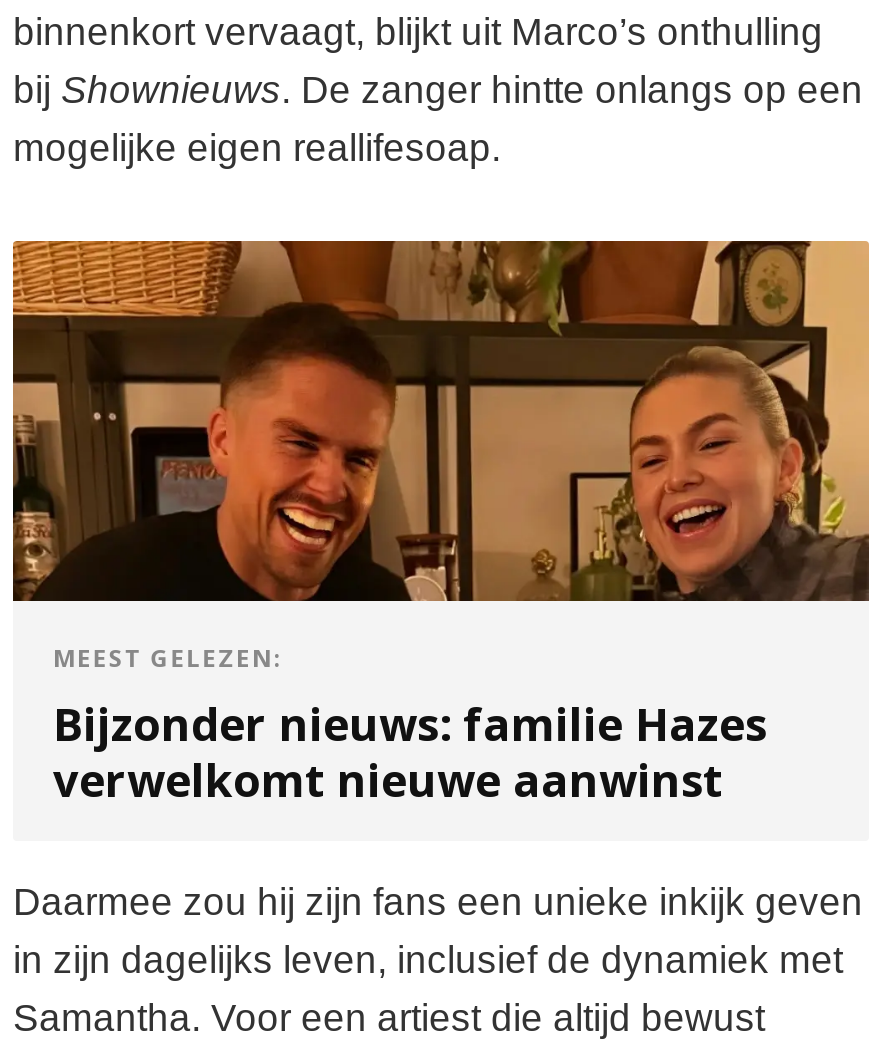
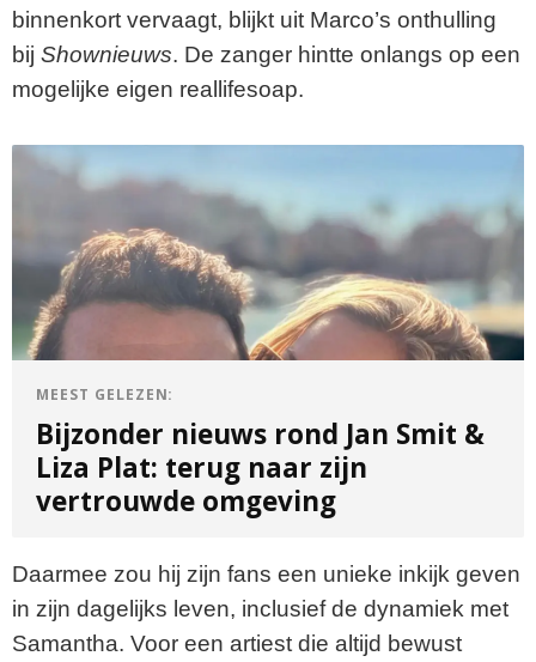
- [image]
+ [image]

- Bijzonder nieuws: familie Hazes
- verwelkomt nieuwe aanwinst
+ Bijzonder nieuws rond Jan Smit &
+ Liza Plat: terug naar zijn
+ vertrouwde omgeving
